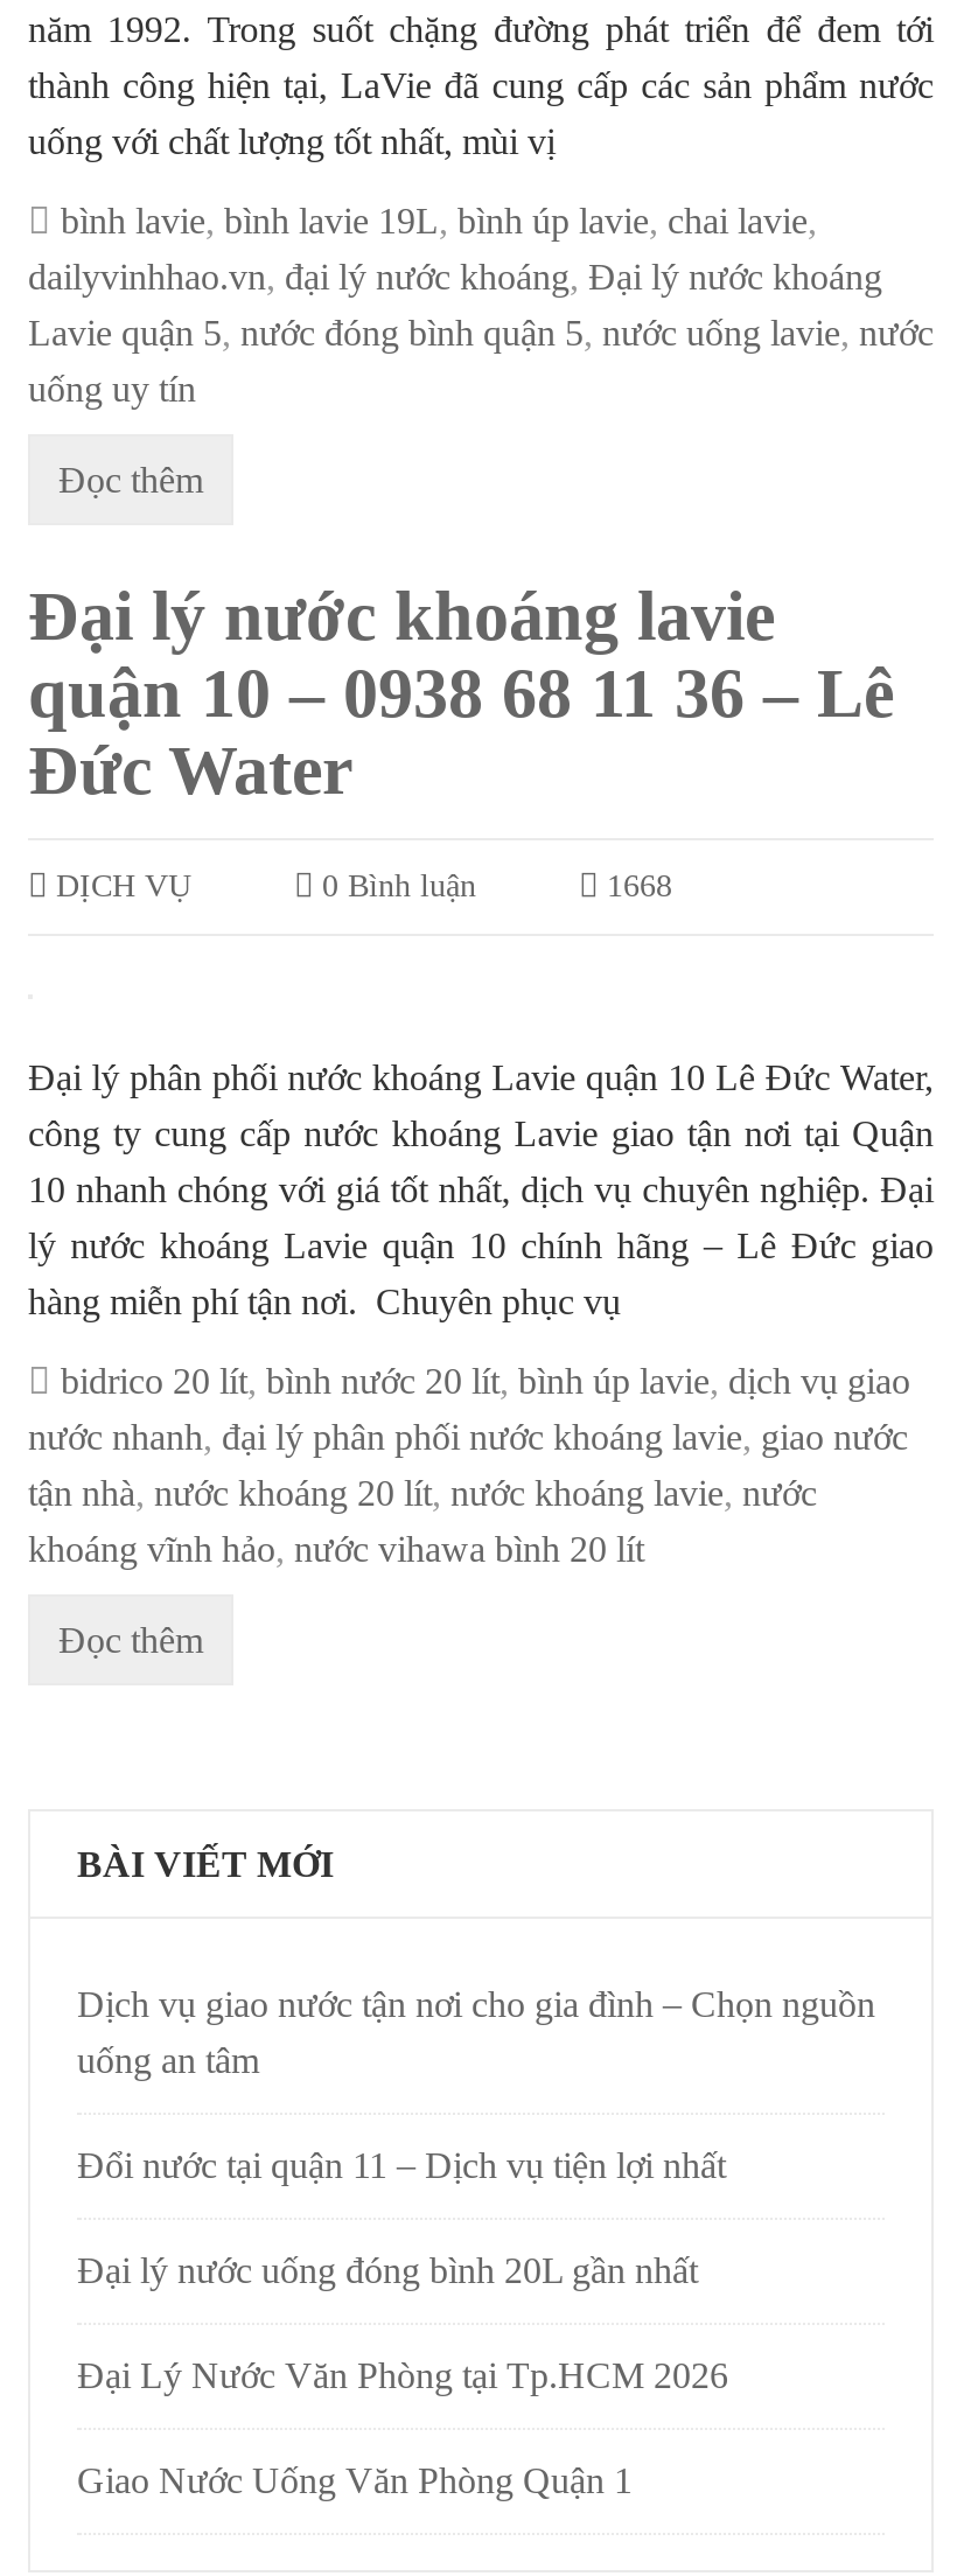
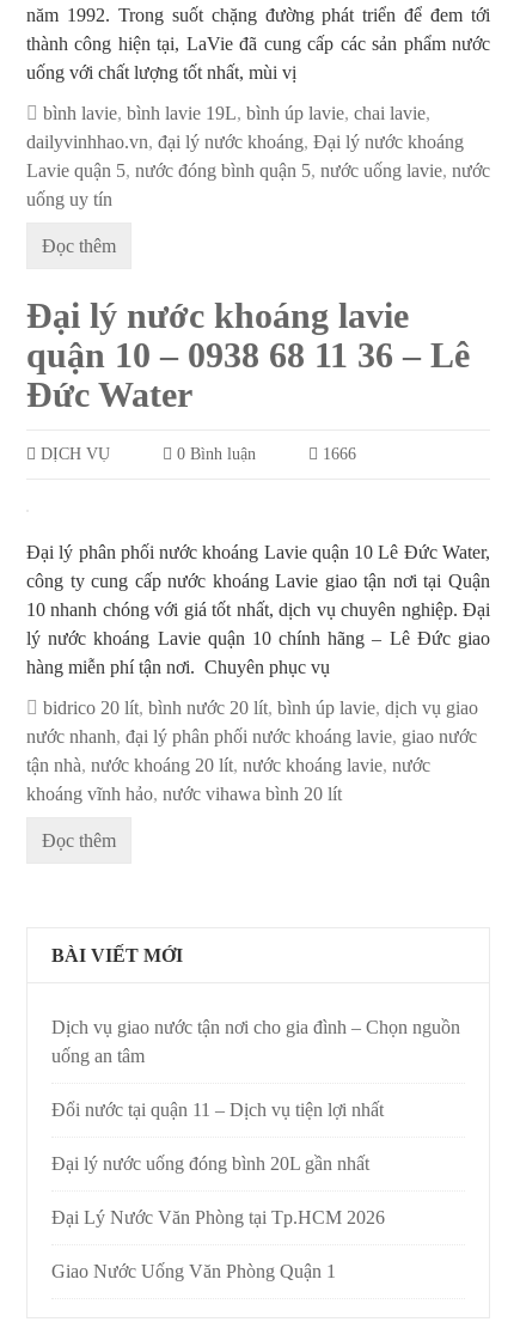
- 1668
+ 1666
